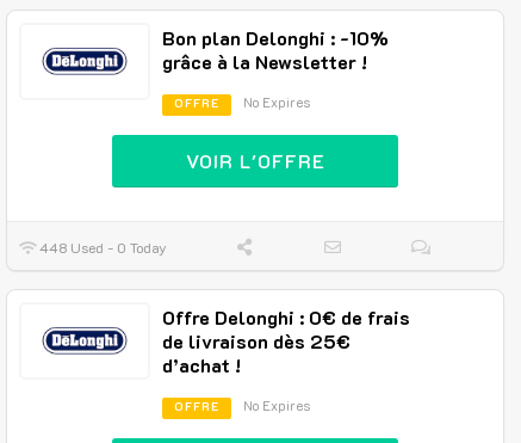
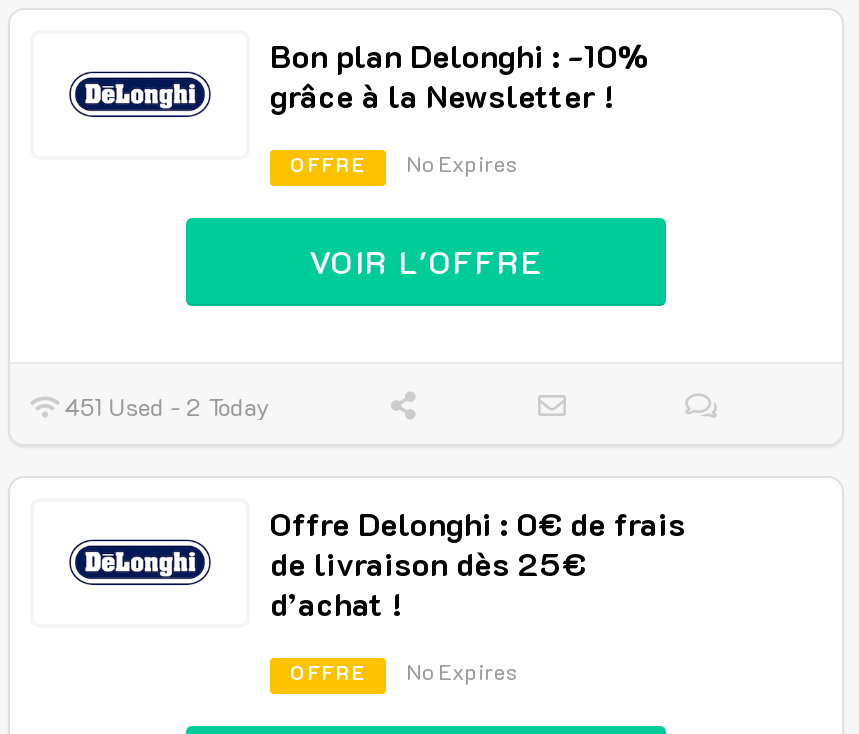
- 448 Used - 0 Today
+ 451 Used - 2 Today
